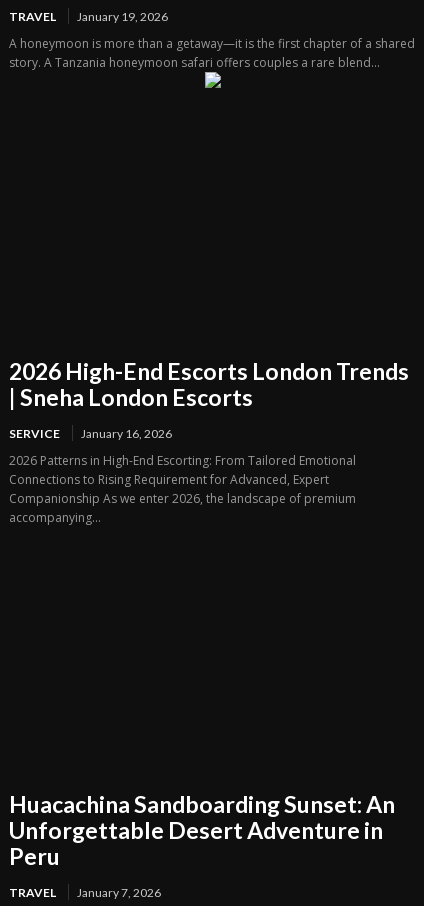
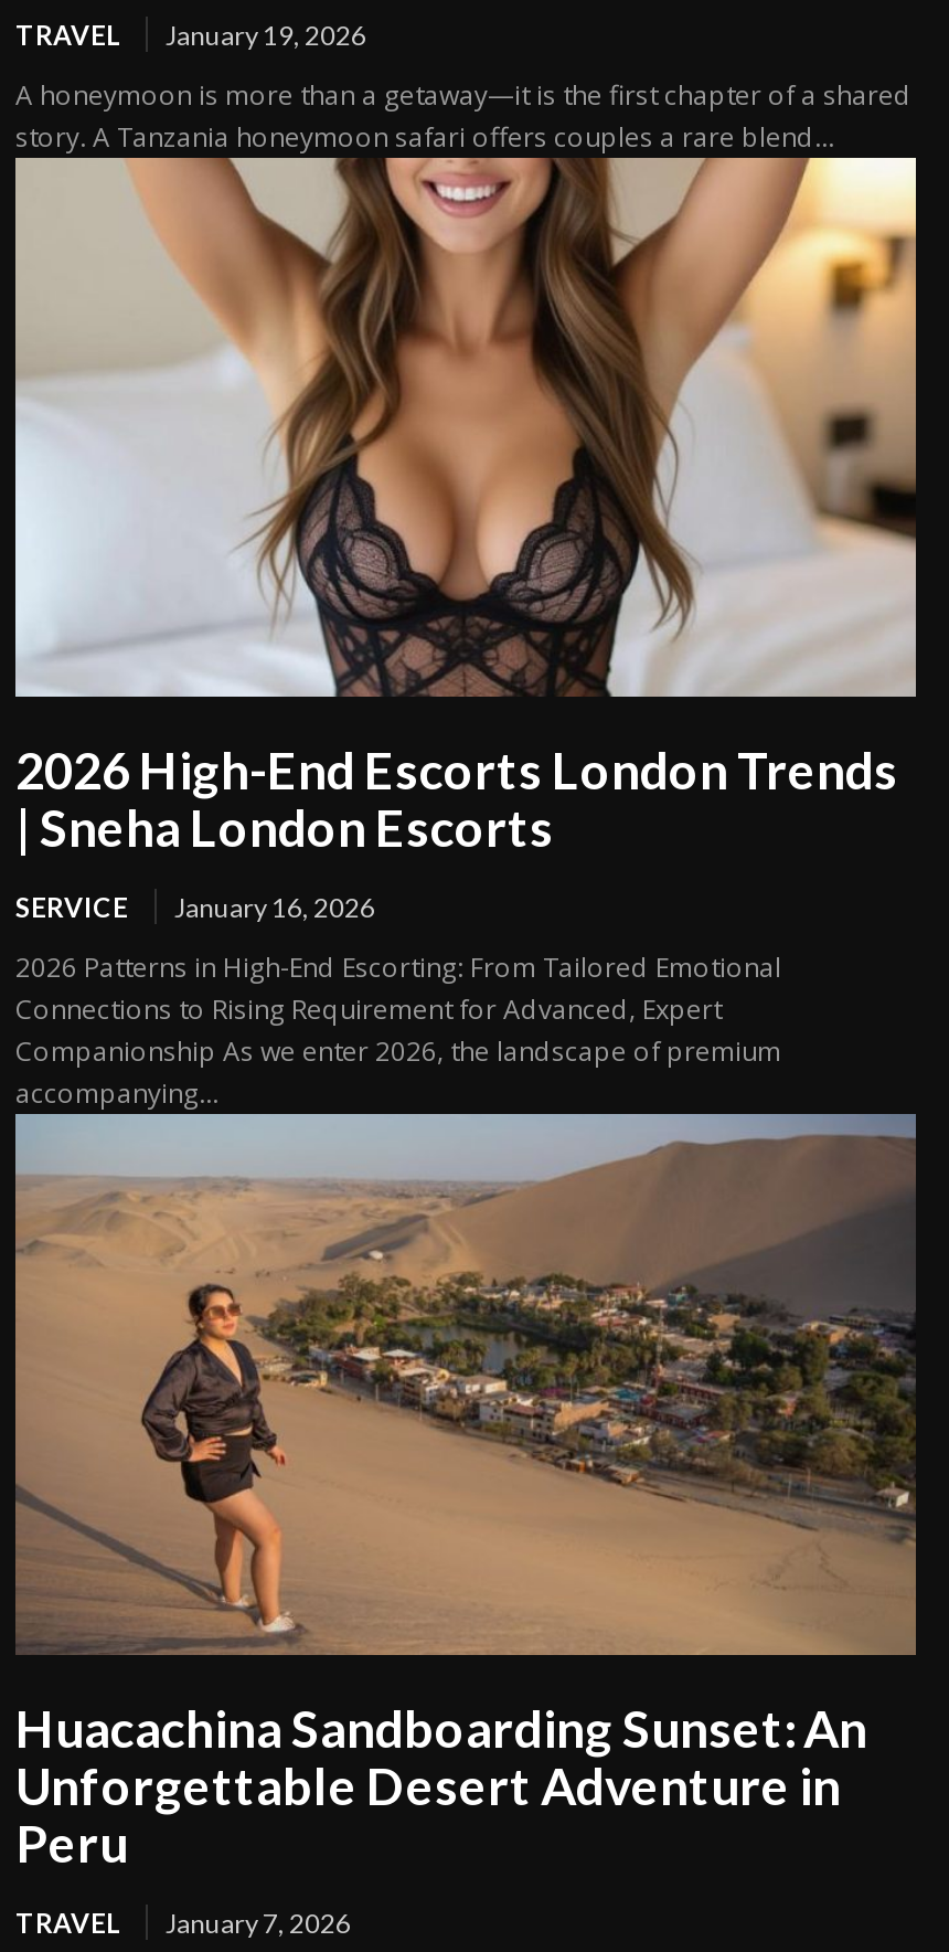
+ [image]

+ [image]
